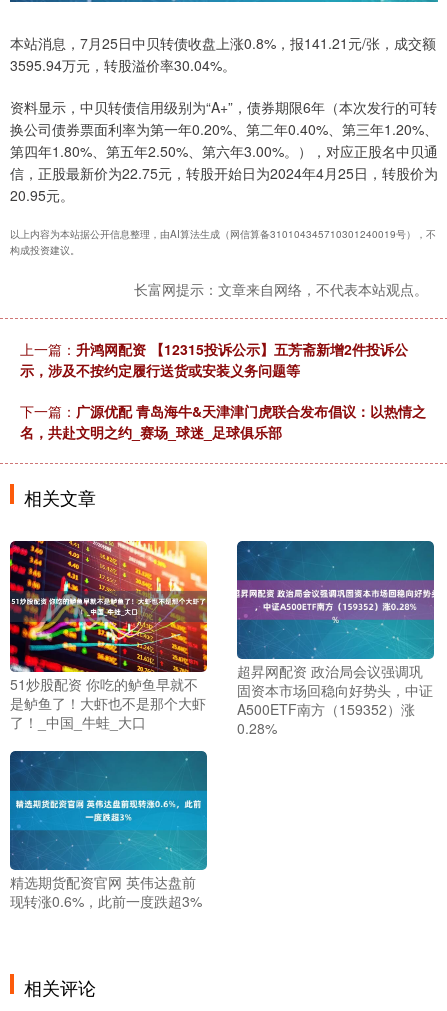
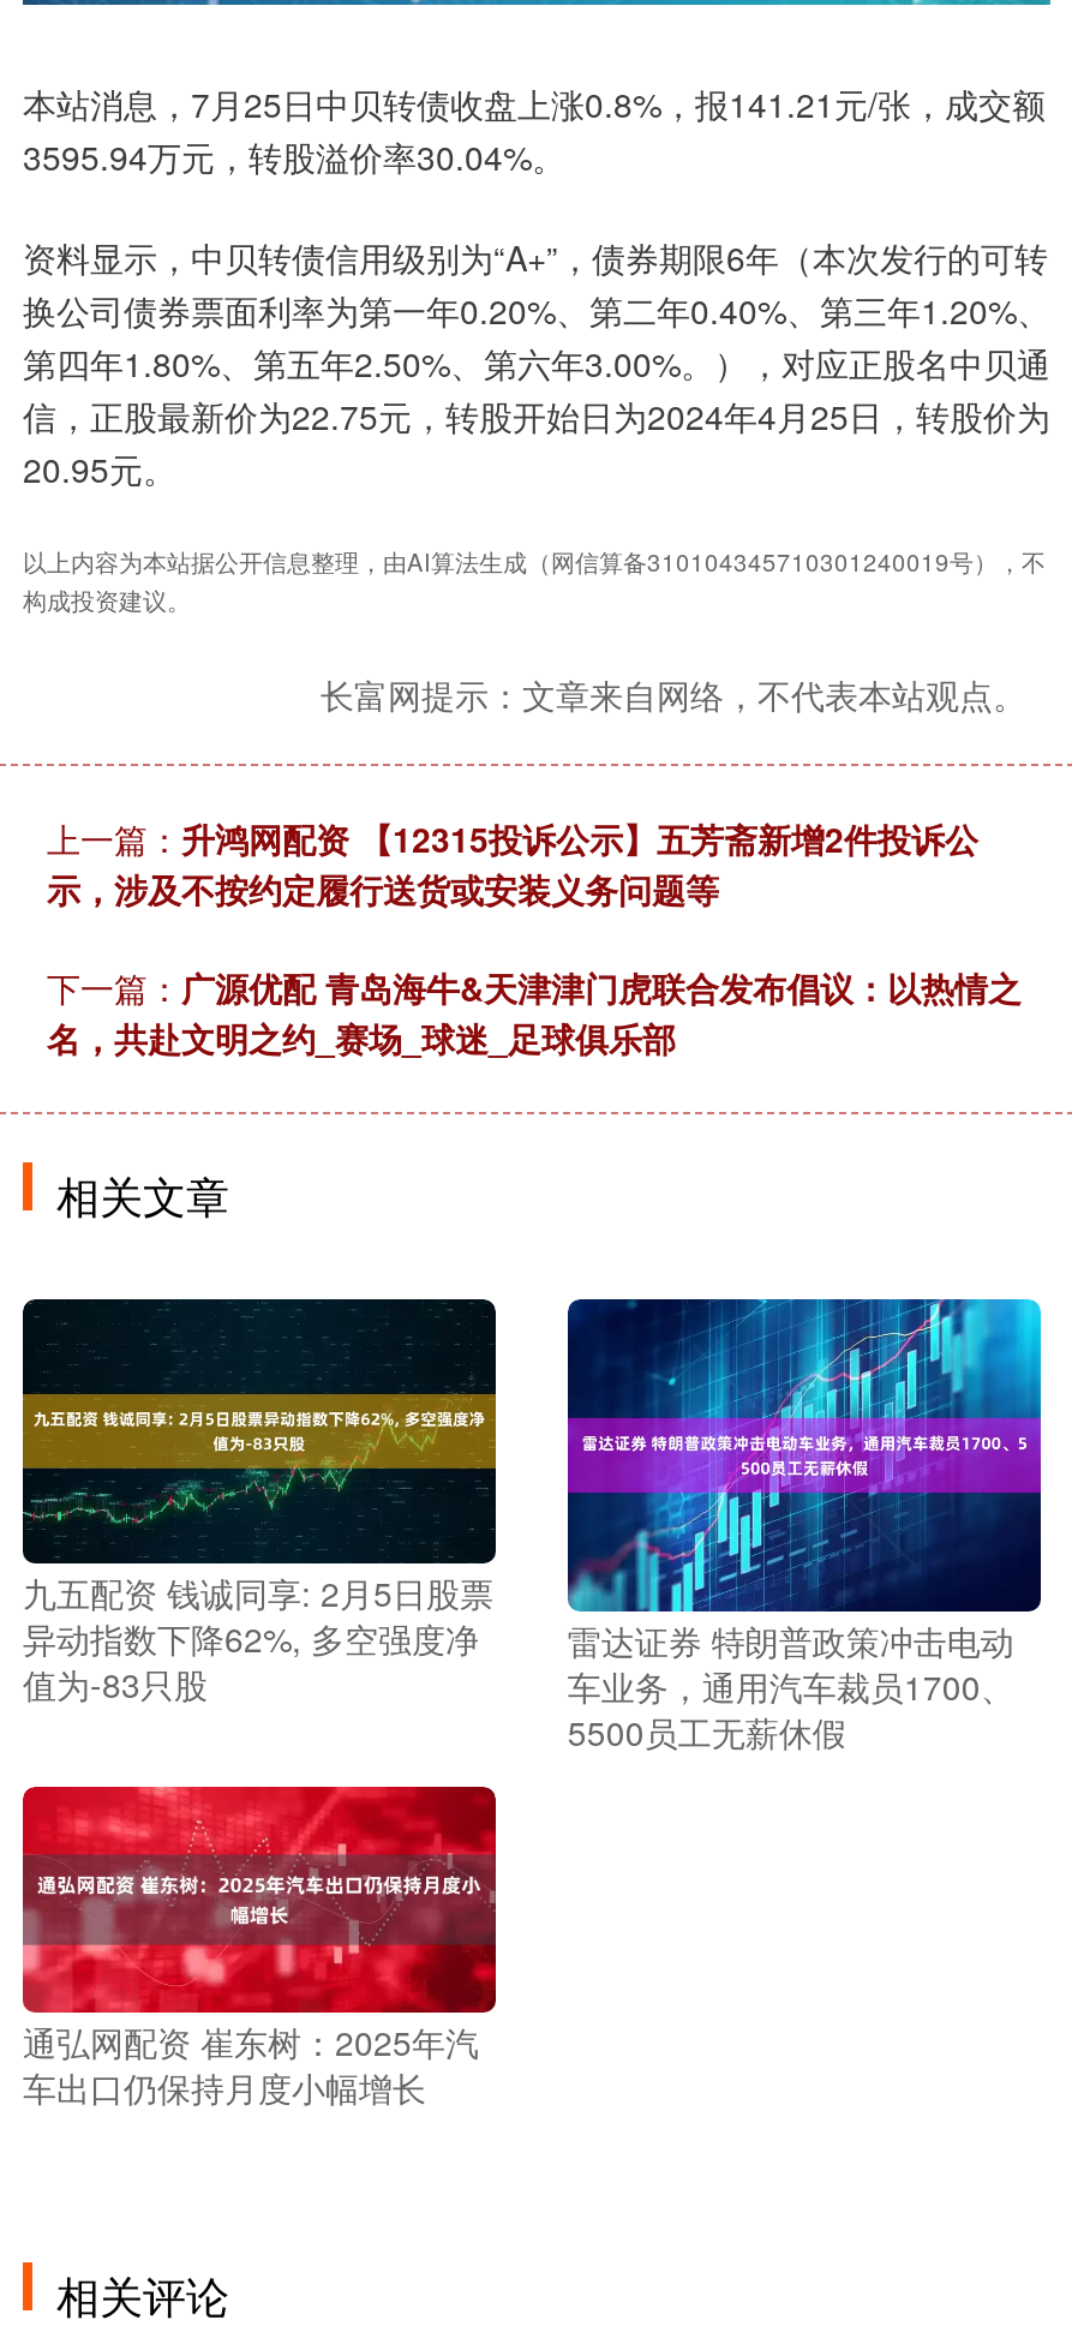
- [image]
- 51炒股配资 你吃的鲈鱼早就不
- 是鲈鱼了！大虾也不是那个大虾
- 了！_中国_牛蛙_大口
+ [image]
+ 九五配资 钱诚同享: 2月5日股票
+ 异动指数下降62%, 多空强度净
+ 值为-83只股

- [image]
+ [image]

- 超昇网配资 政治局会议强调巩
- 固资本市场回稳向好势头，中证
- A500ETF南方（159352）涨
- 0.28%
+ 雷达证券 特朗普政策冲击电动
+ 车业务，通用汽车裁员1700、
+ 5500员工无薪休假

- [image]
- 精选期货配资官网 英伟达盘前
- 现转涨0.6%，此前一度跌超3%
+ [image]
+ 通弘网配资 崔东树：2025年汽
+ 车出口仍保持月度小幅增长
